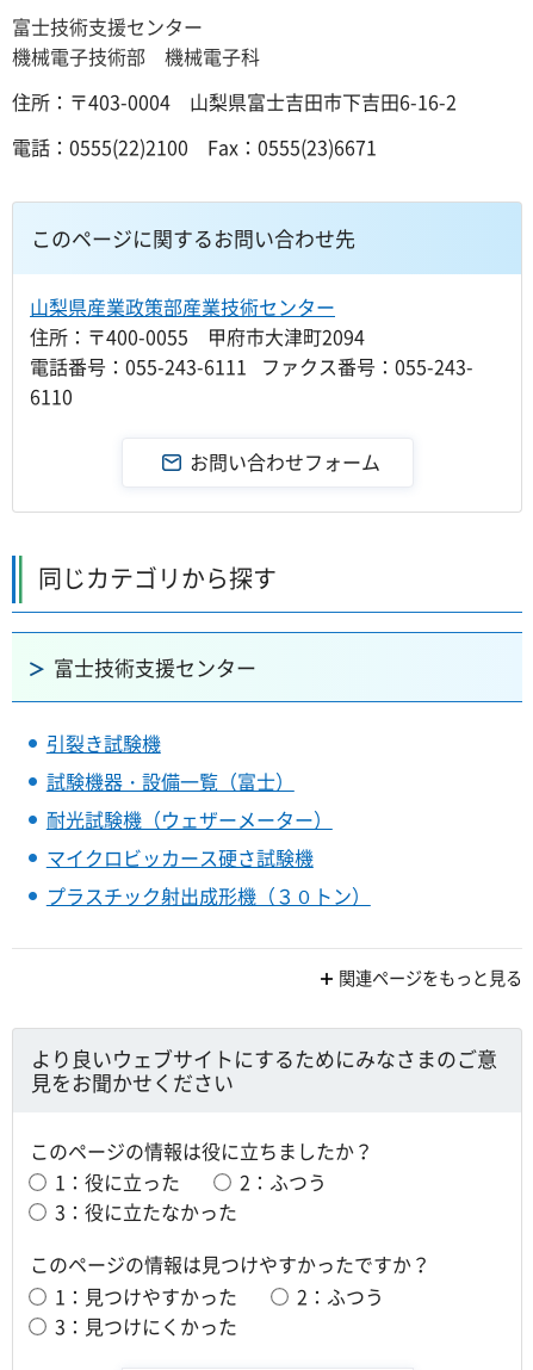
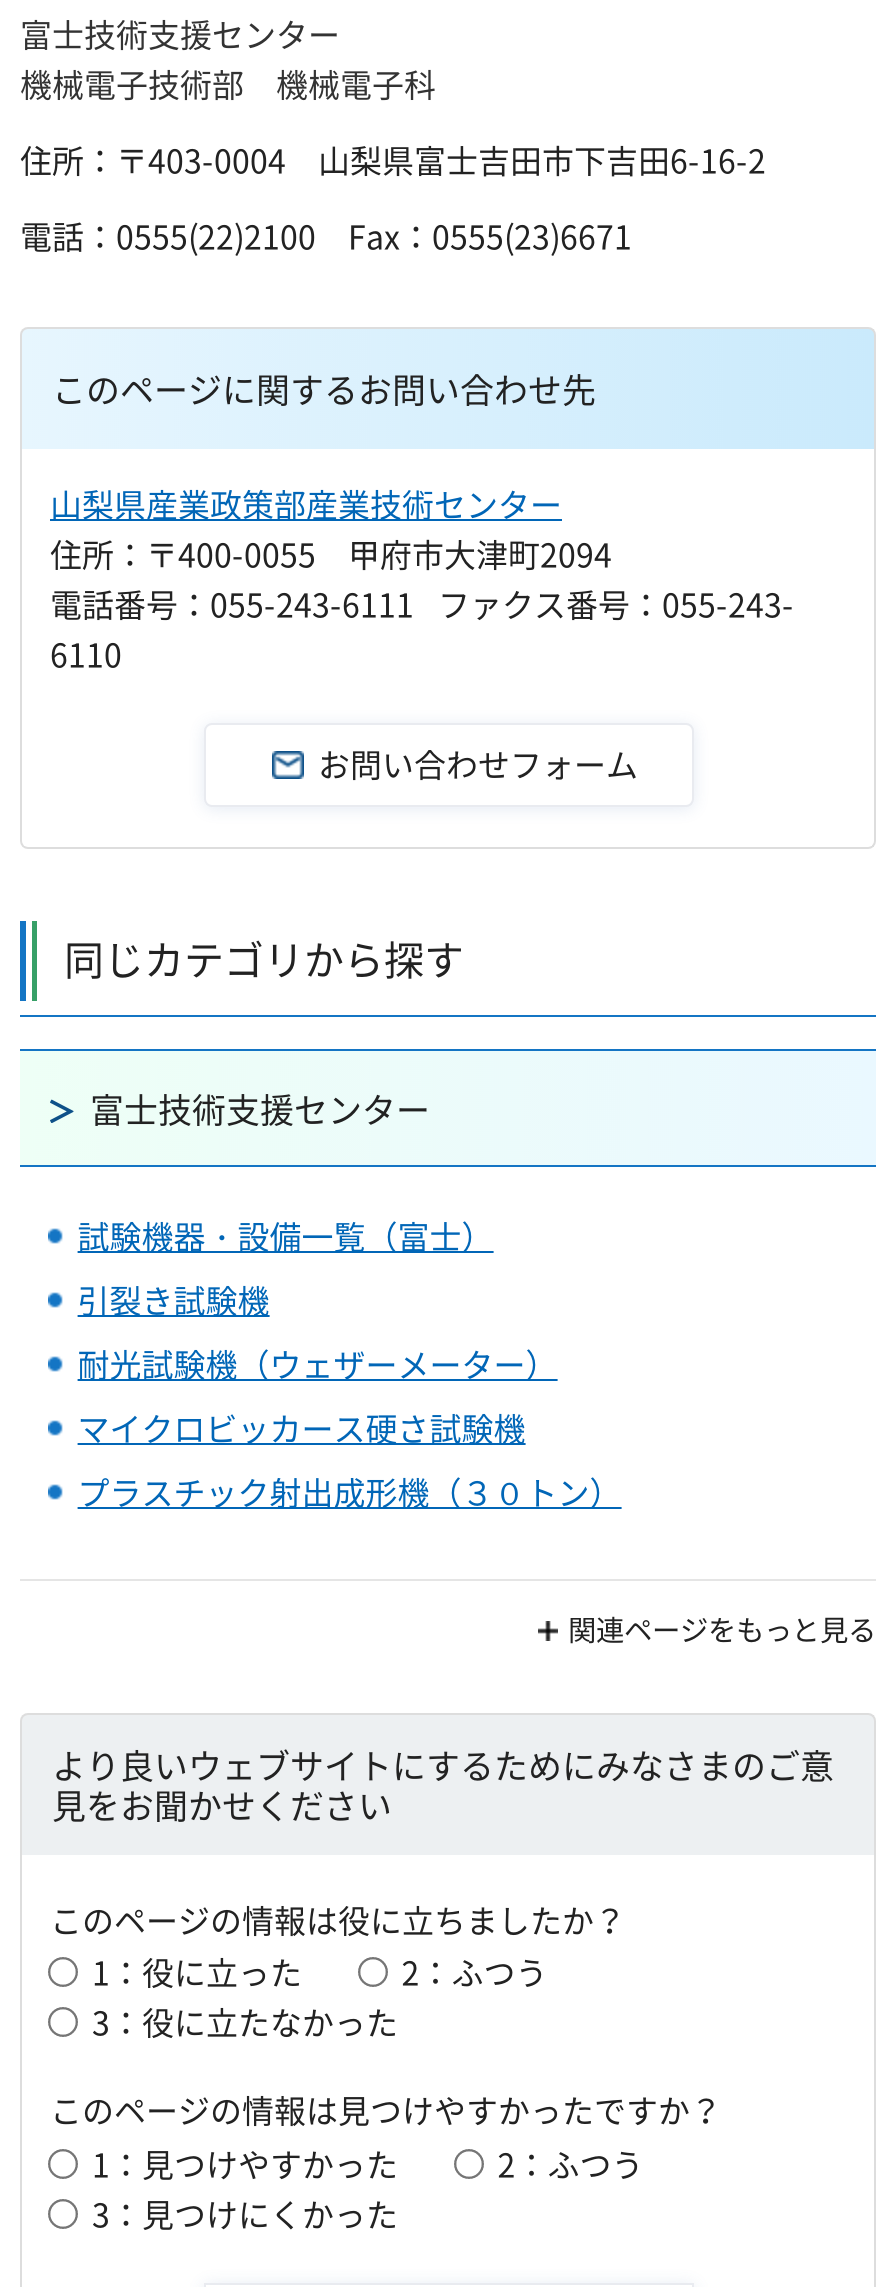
moved down: 引裂き試験機

moved up: 試験機器・設備一覧（富士）
